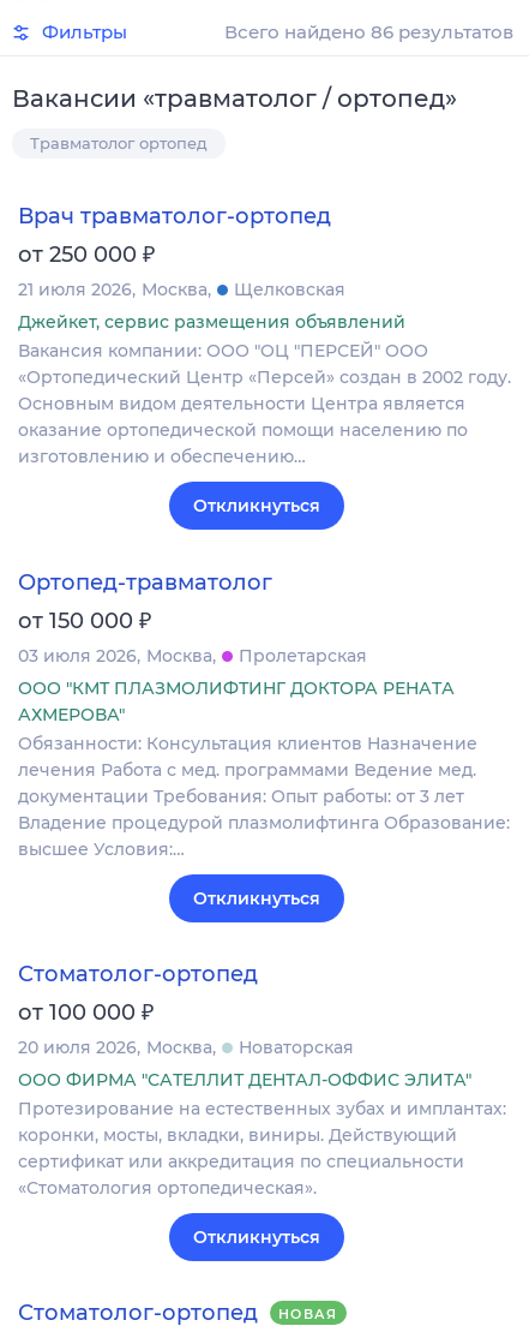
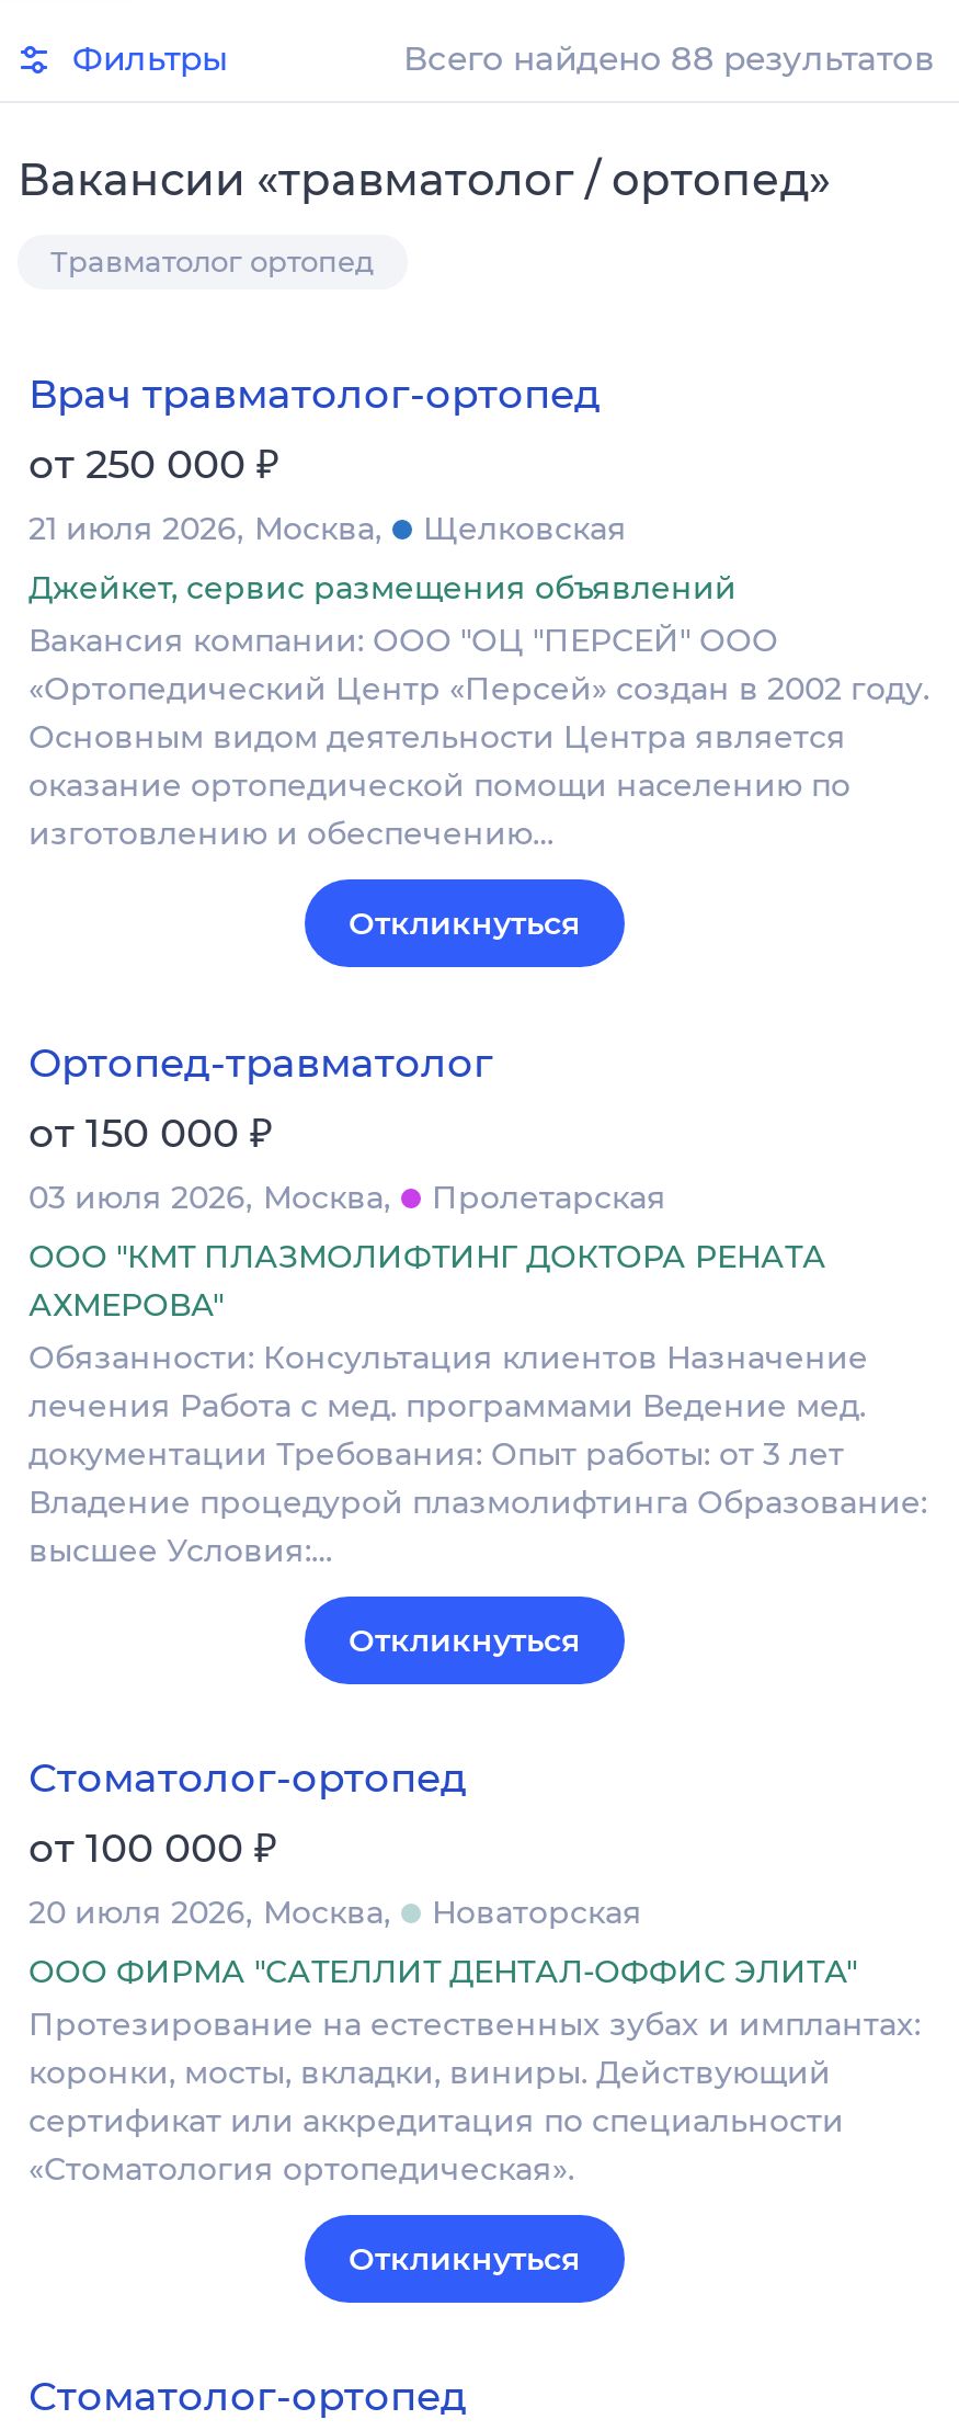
- Всего найдено 86 результатов
+ Всего найдено 88 результатов

- НОВАЯ
